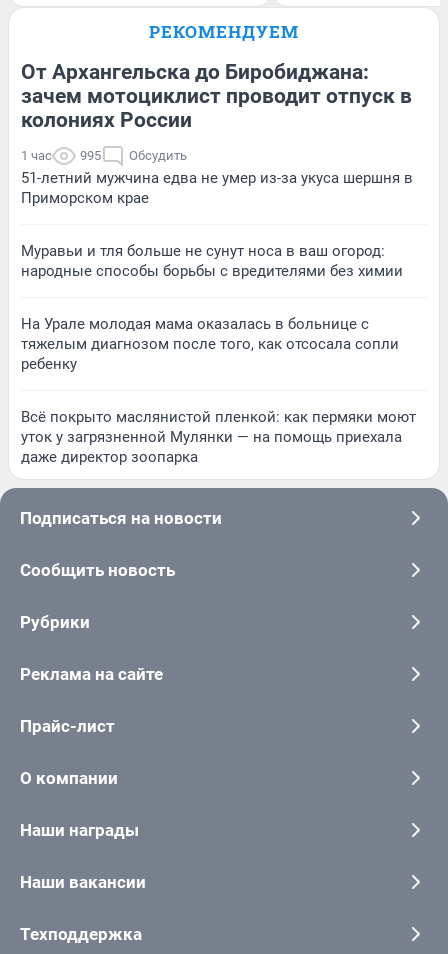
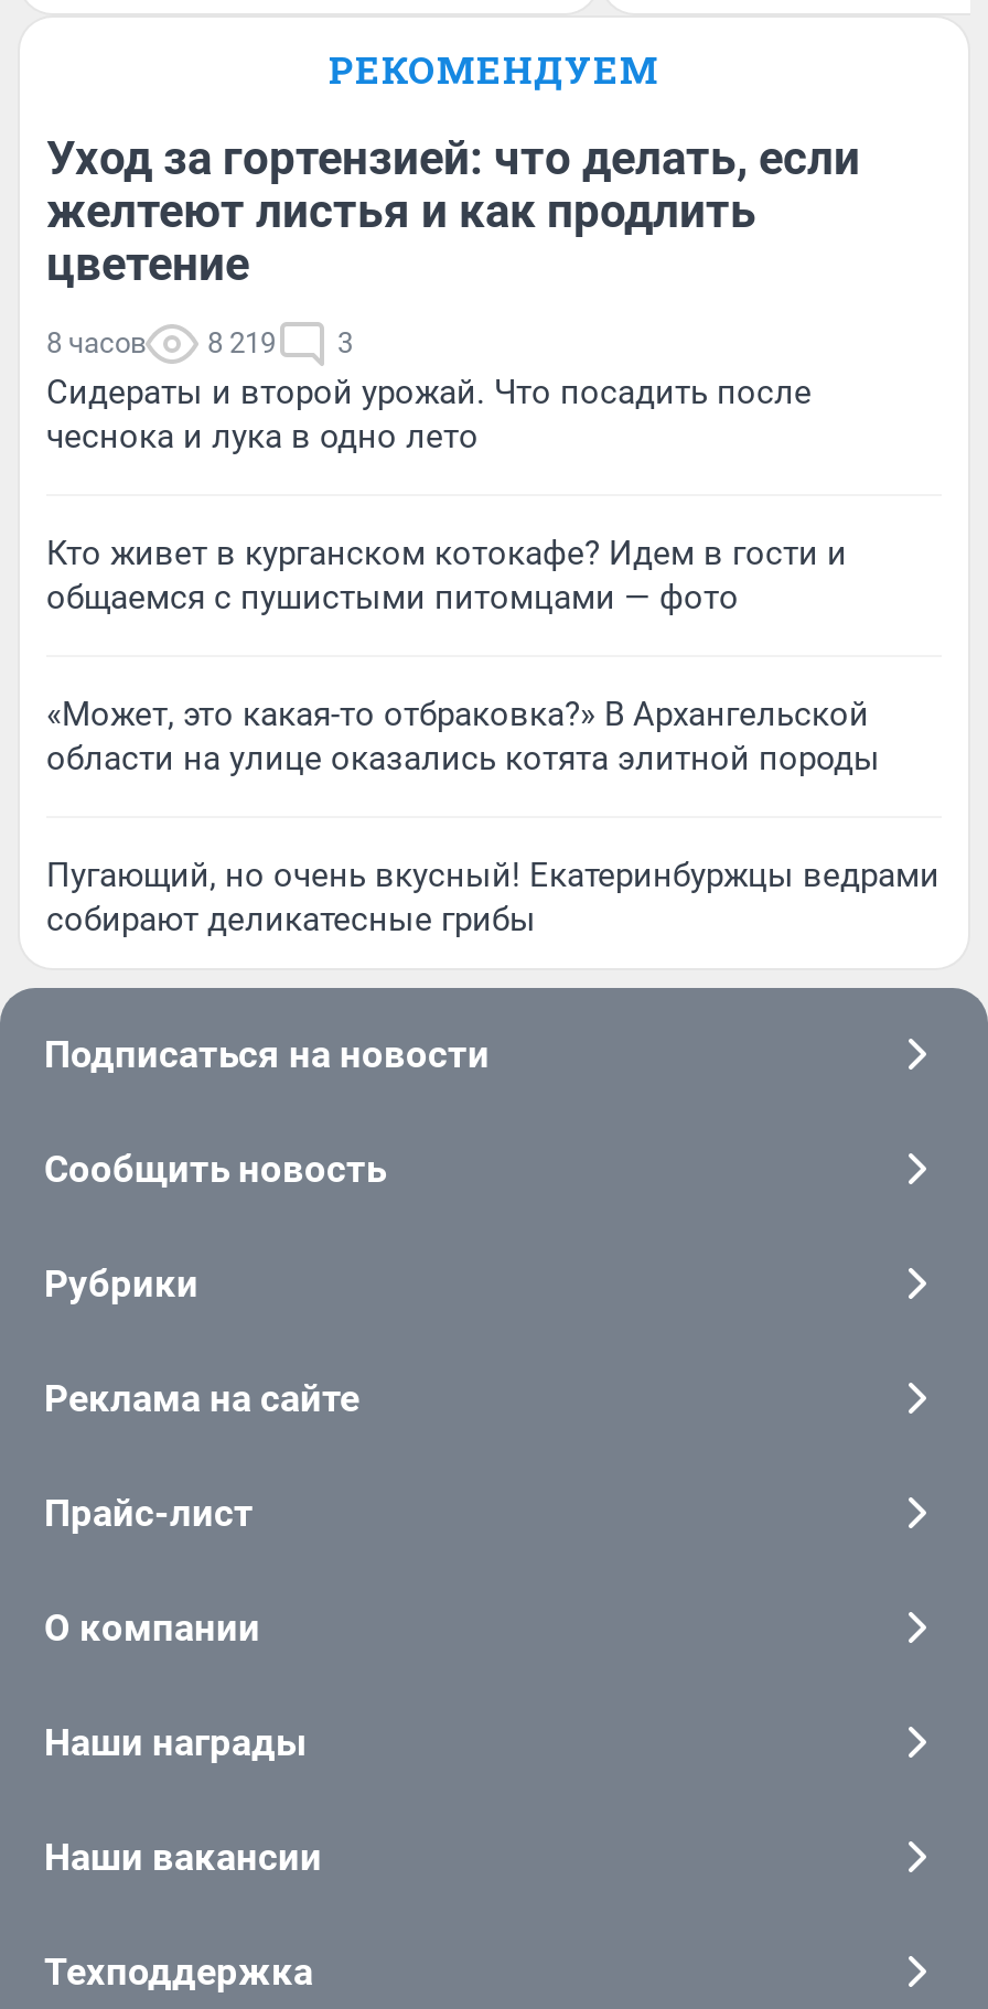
- От Архангельска до Биробиджана:
- зачем мотоциклист проводит отпуск в
- колониях России
+ Уход за гортензией: что делать, если
+ желтеют листья и как продлить
+ цветение

- 1 час
- 995
- Обсудить
- 51-летний мужчина едва не умер из-за укуса шершня в
- Приморском крае
+ 8 часов
+ 8 219
+ 3
+ Сидераты и второй урожай. Что посадить после
+ чеснока и лука в одно лето

- Муравьи и тля больше не сунут носа в ваш огород:
- народные способы борьбы с вредителями без химии
+ Кто живет в курганском котокафе? Идем в гости и
+ общаемся с пушистыми питомцами — фото

- На Урале молодая мама оказалась в больнице с
- тяжелым диагнозом после того, как отсосала сопли
- ребенку
+ «Может, это какая-то отбраковка?» В Архангельской
+ области на улице оказались котята элитной породы

- Всё покрыто маслянистой пленкой: как пермяки моют
- уток у загрязненной Мулянки — на помощь приехала
- даже директор зоопарка
+ Пугающий, но очень вкусный! Екатеринбуржцы ведрами
+ собирают деликатесные грибы
